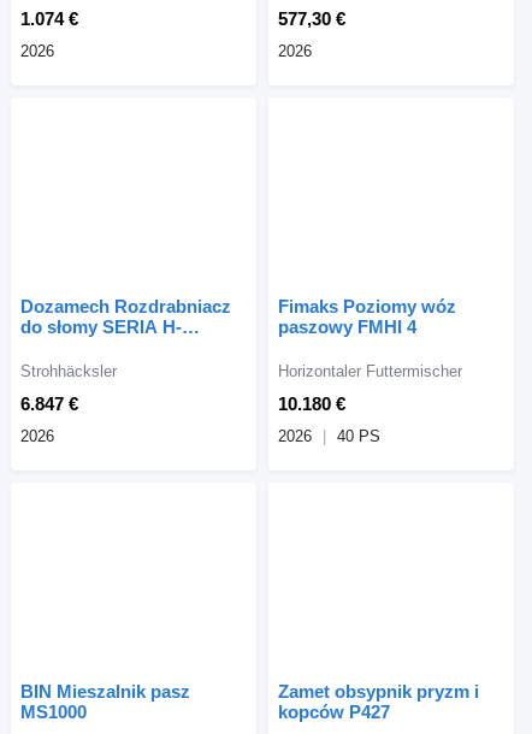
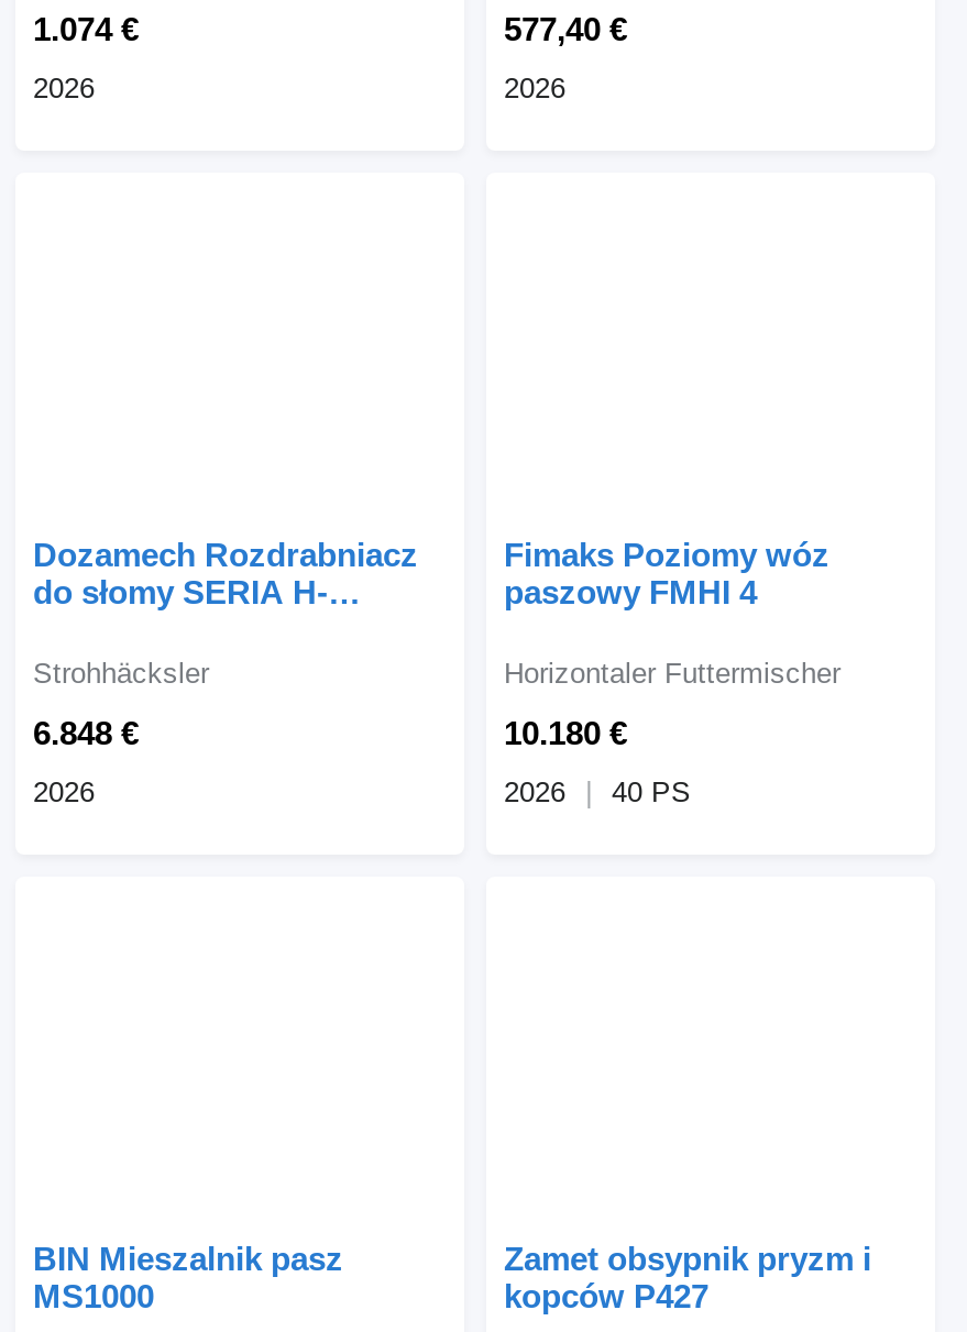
- 577,30 €
+ 577,40 €

- 6.847 €
+ 6.848 €
